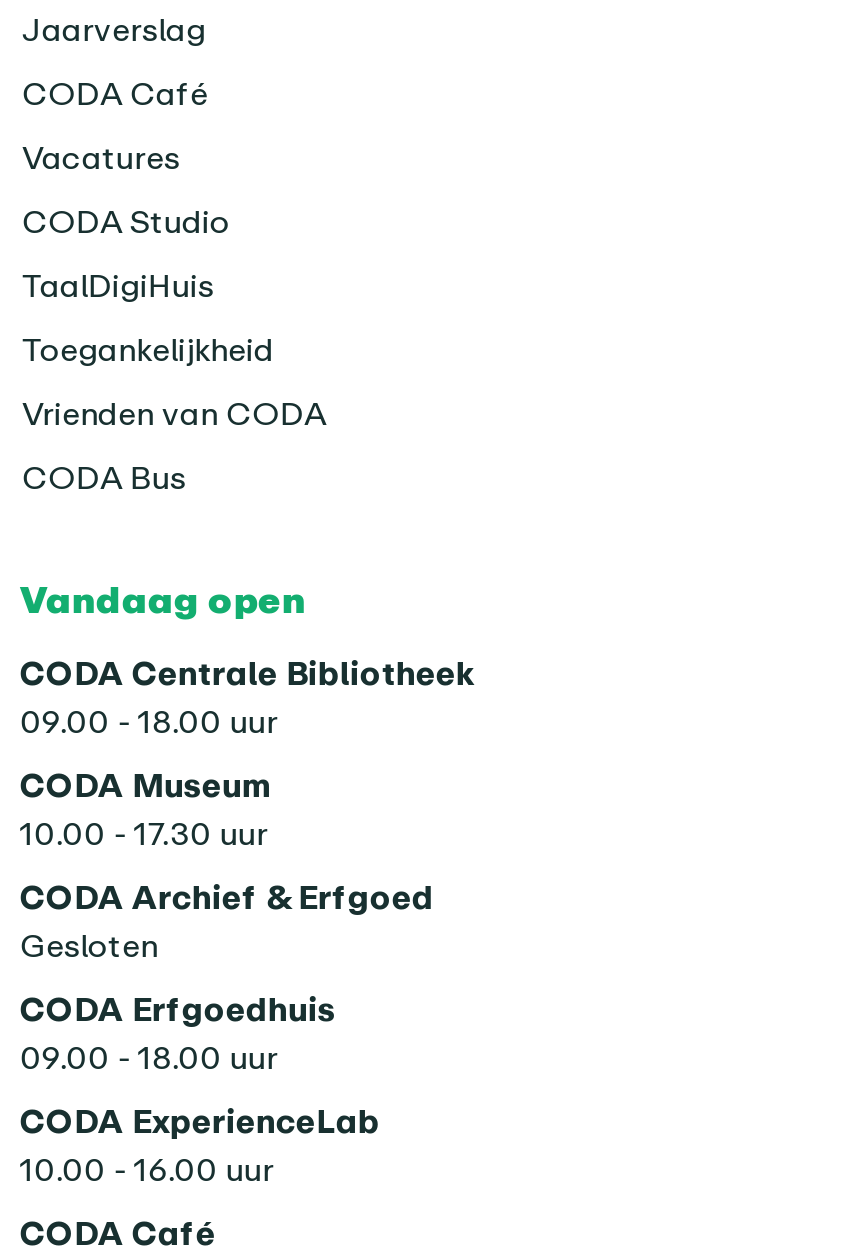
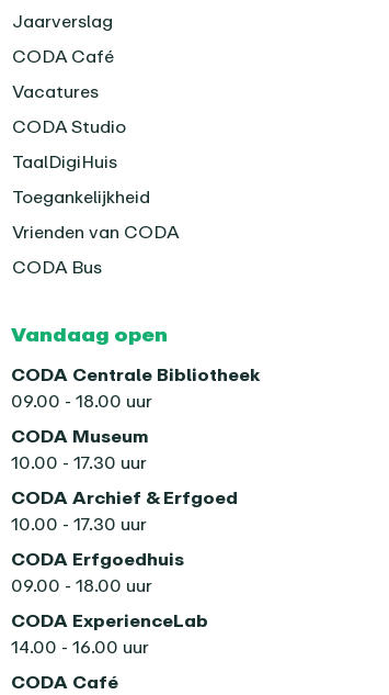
- Gesloten
+ 10.00 - 17.30 uur

- 10.00 - 16.00 uur
+ 14.00 - 16.00 uur
